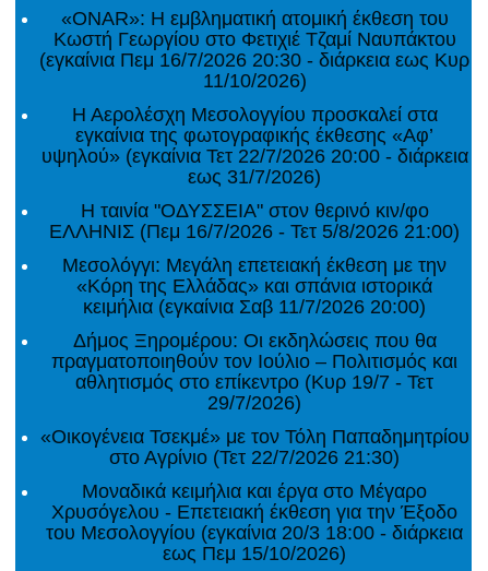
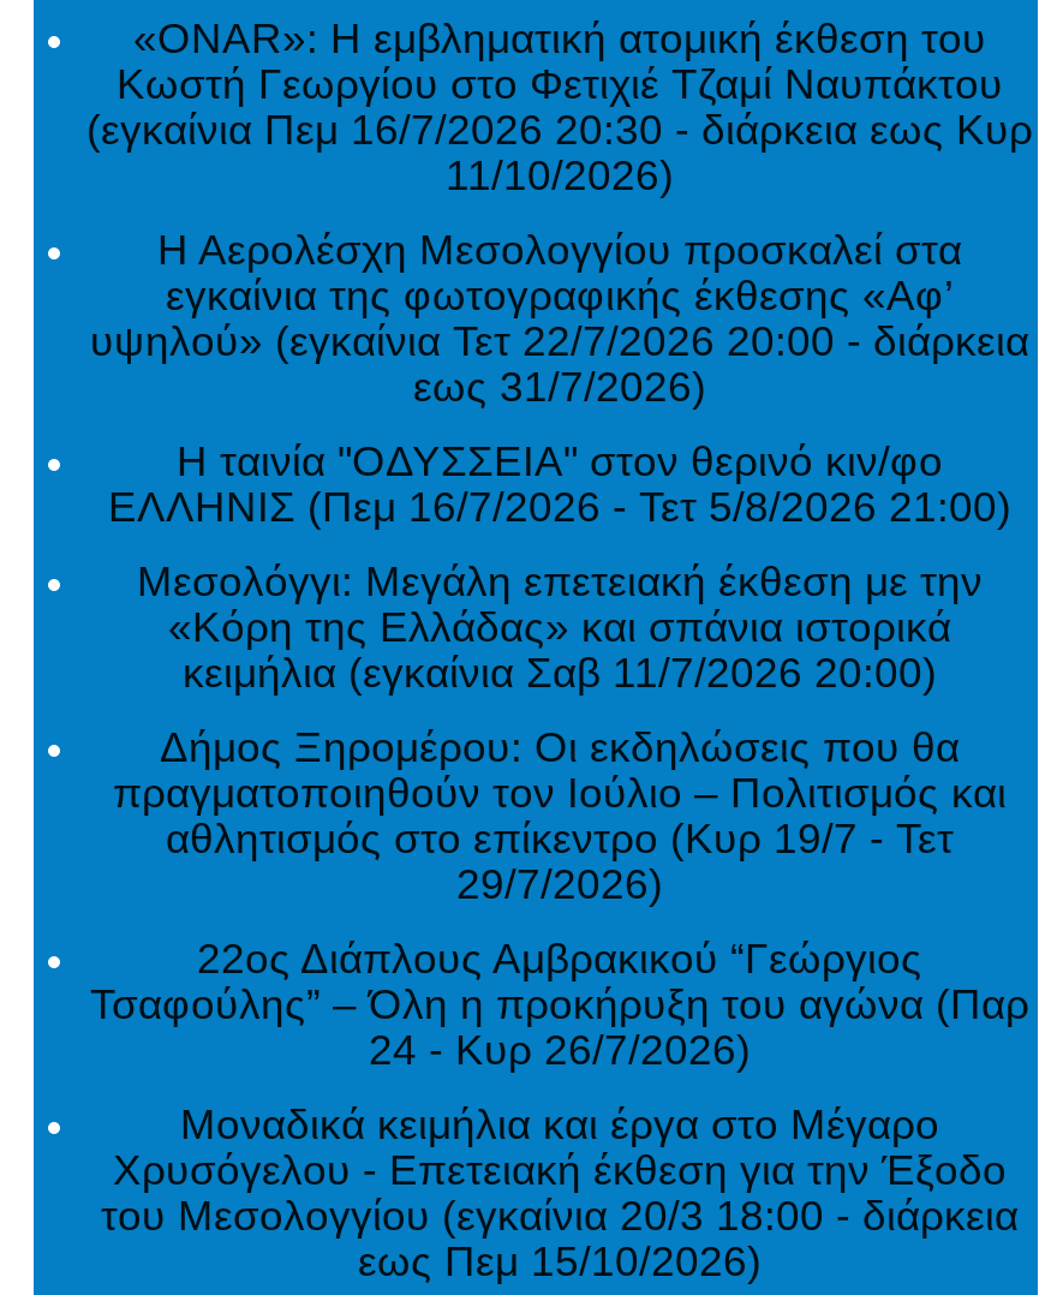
- «Οικογένεια Τσεκμέ» με τον Τόλη Παπαδημητρίου
- στο Αγρίνιο (Τετ 22/7/2026 21:30)
+ 22ος Διάπλους Αμβρακικού “Γεώργιος
+ Τσαφούλης” – Όλη η προκήρυξη του αγώνα (Παρ
+ 24 - Κυρ 26/7/2026)
